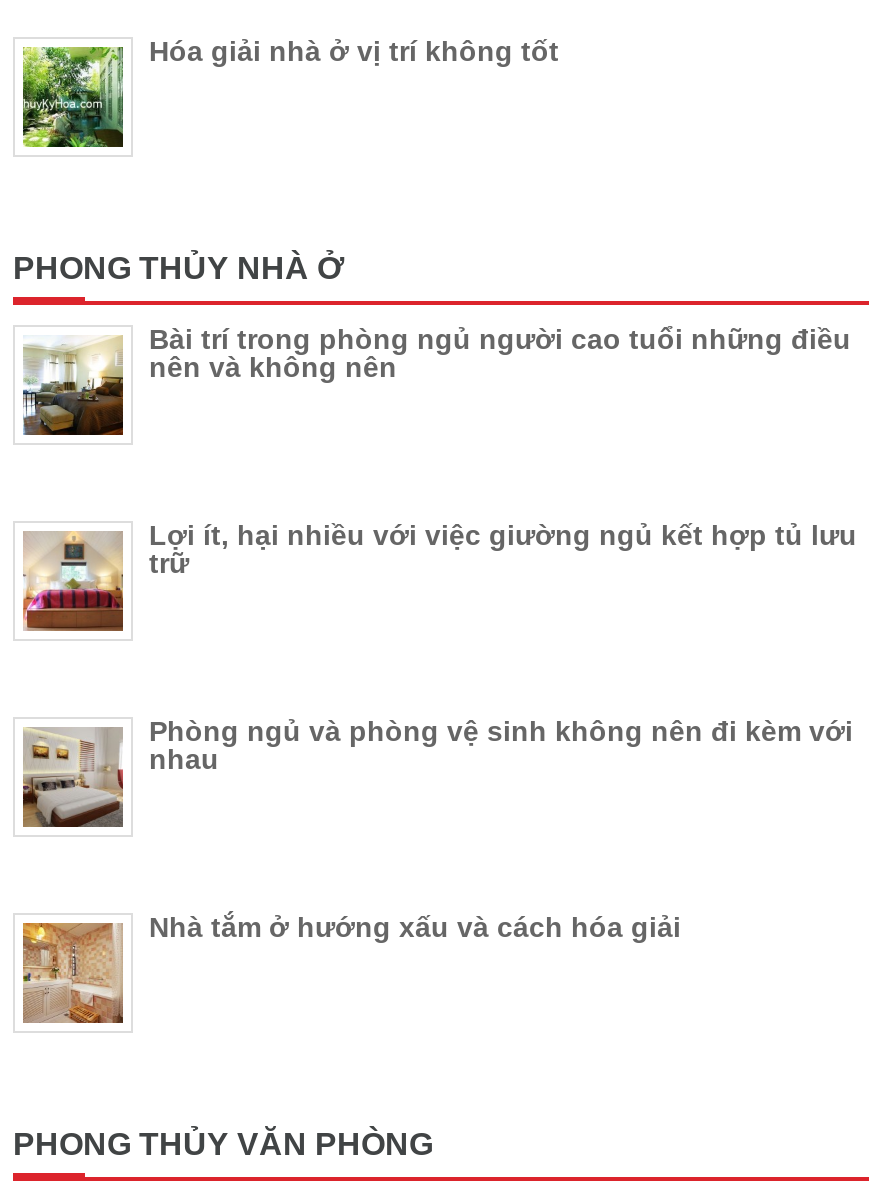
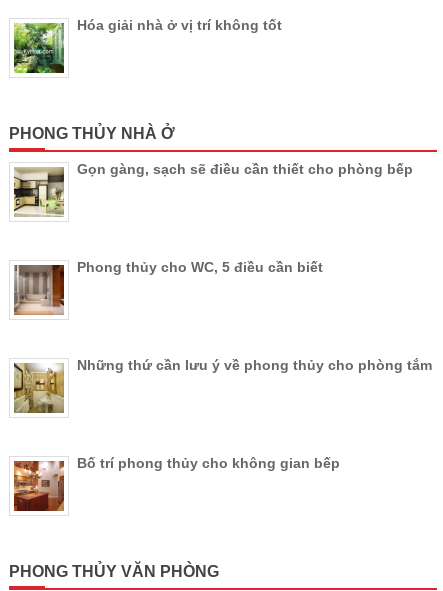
- [image]
- Bài trí trong phòng ngủ người cao tuổi những điều
- nên và không nên
+ [image]
+ Gọn gàng, sạch sẽ điều cần thiết cho phòng bếp

- [image]
- Lợi ít, hại nhiều với việc giường ngủ kết hợp tủ lưu
- trữ
+ [image]
+ Phong thủy cho WC, 5 điều cần biết

- [image]
- Phòng ngủ và phòng vệ sinh không nên đi kèm với
- nhau
+ [image]
+ Những thứ cần lưu ý về phong thủy cho phòng tắm

- [image]
- Nhà tắm ở hướng xấu và cách hóa giải
+ [image]
+ Bố trí phong thủy cho không gian bếp
